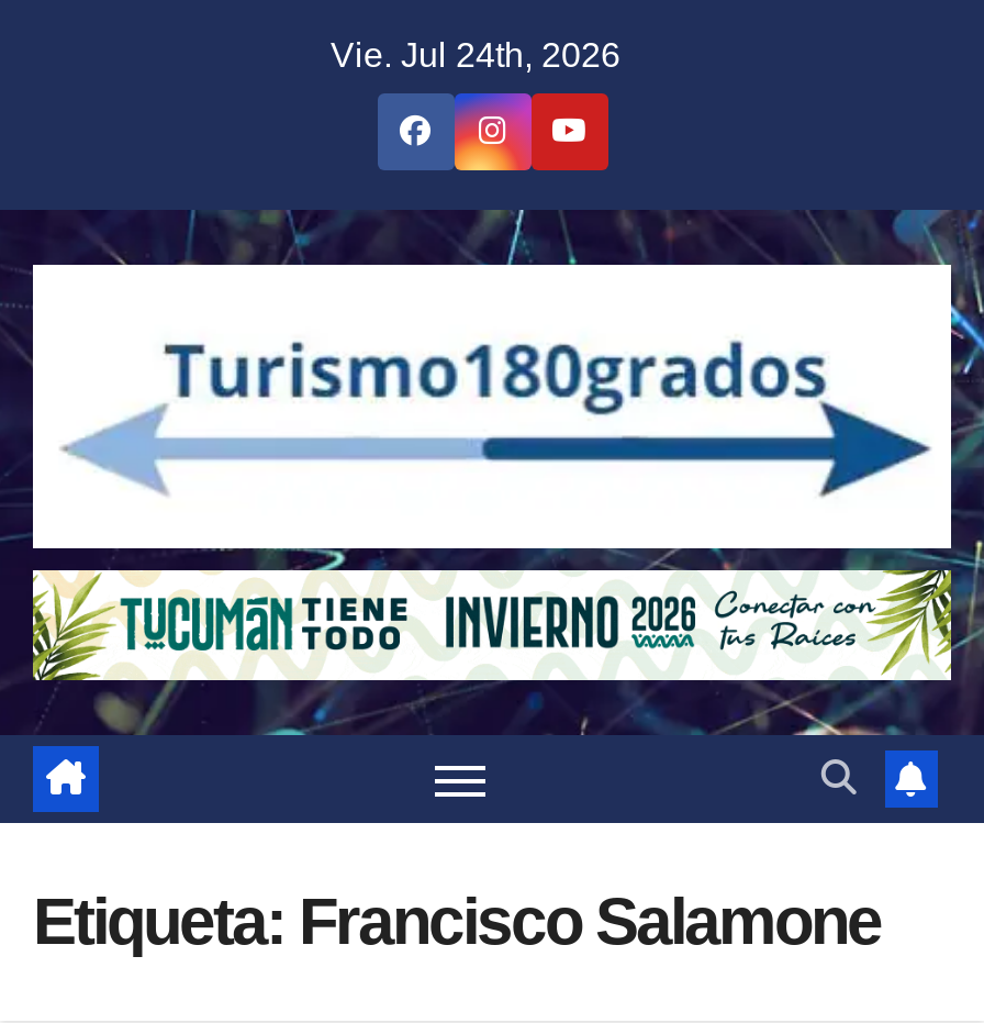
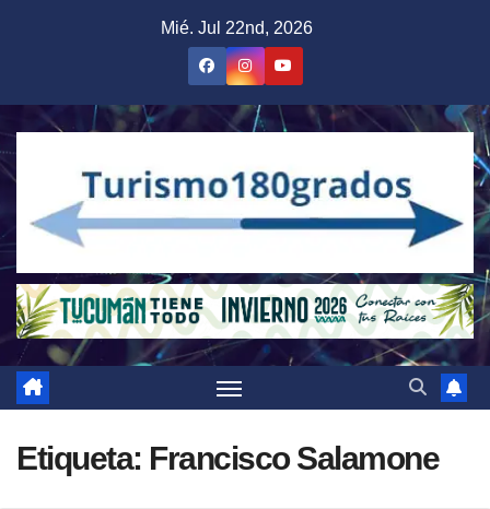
- Vie. Jul 24th, 2026
+ Mié. Jul 22nd, 2026
